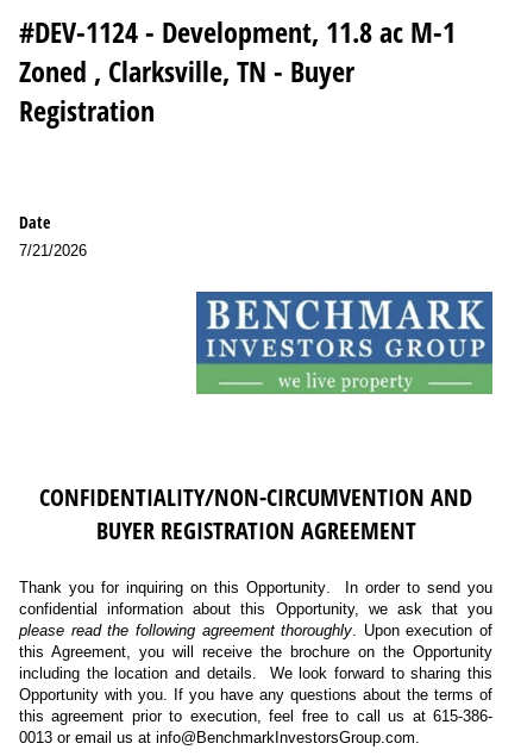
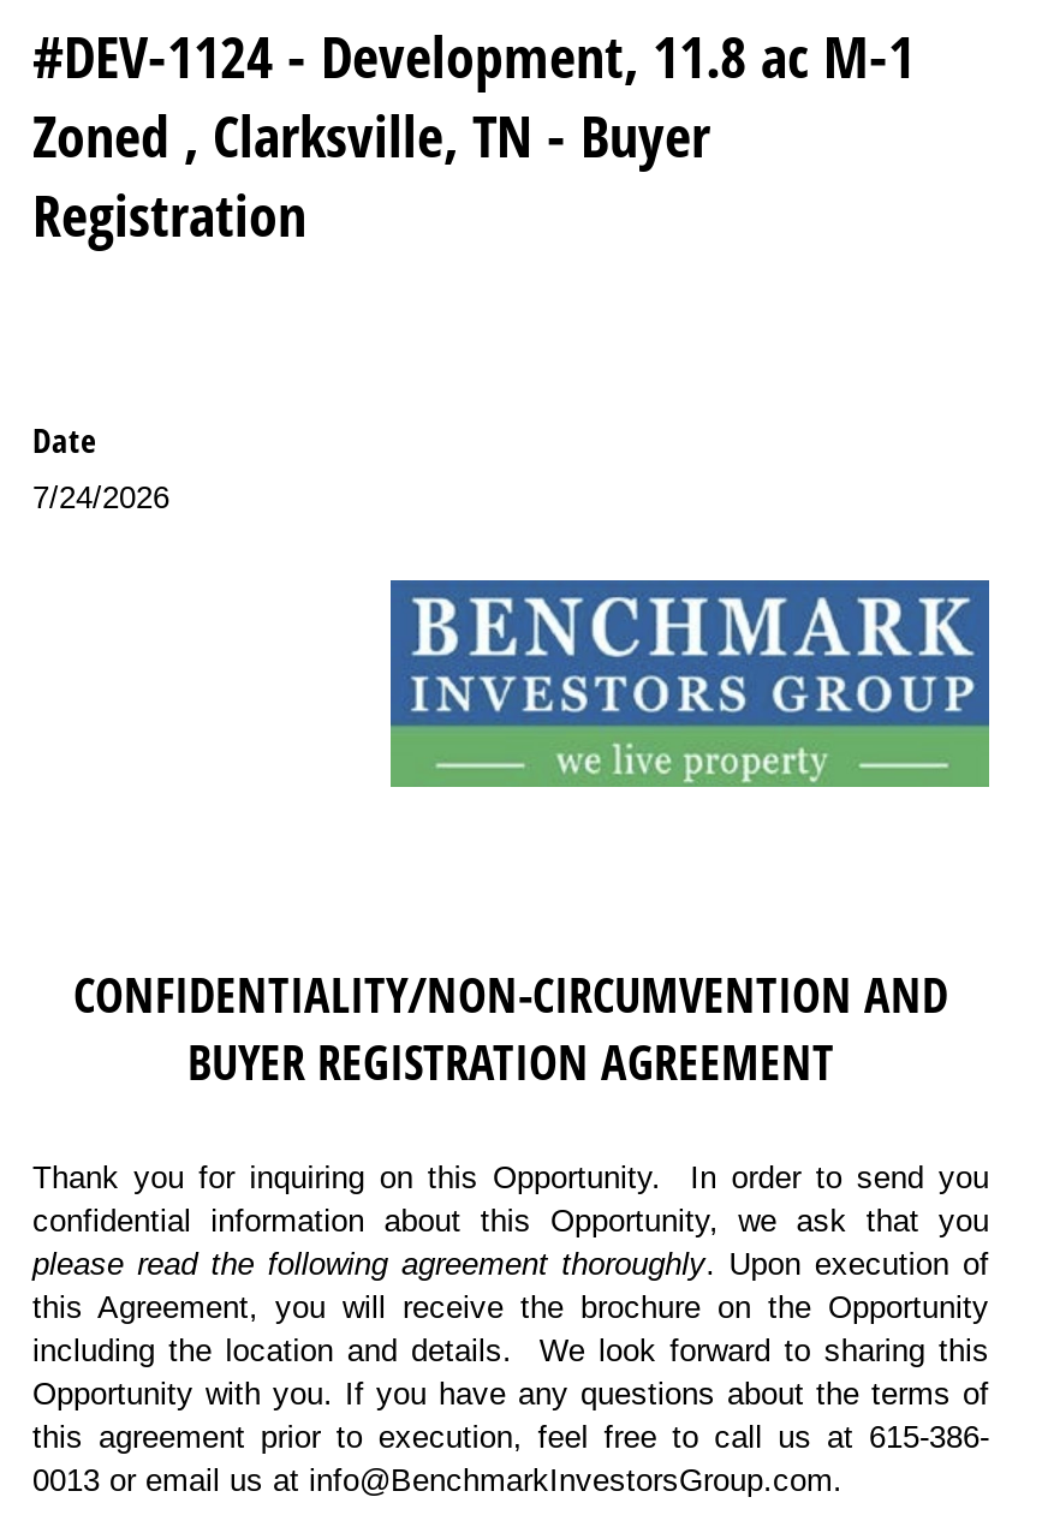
- 7/21/2026
+ 7/24/2026
